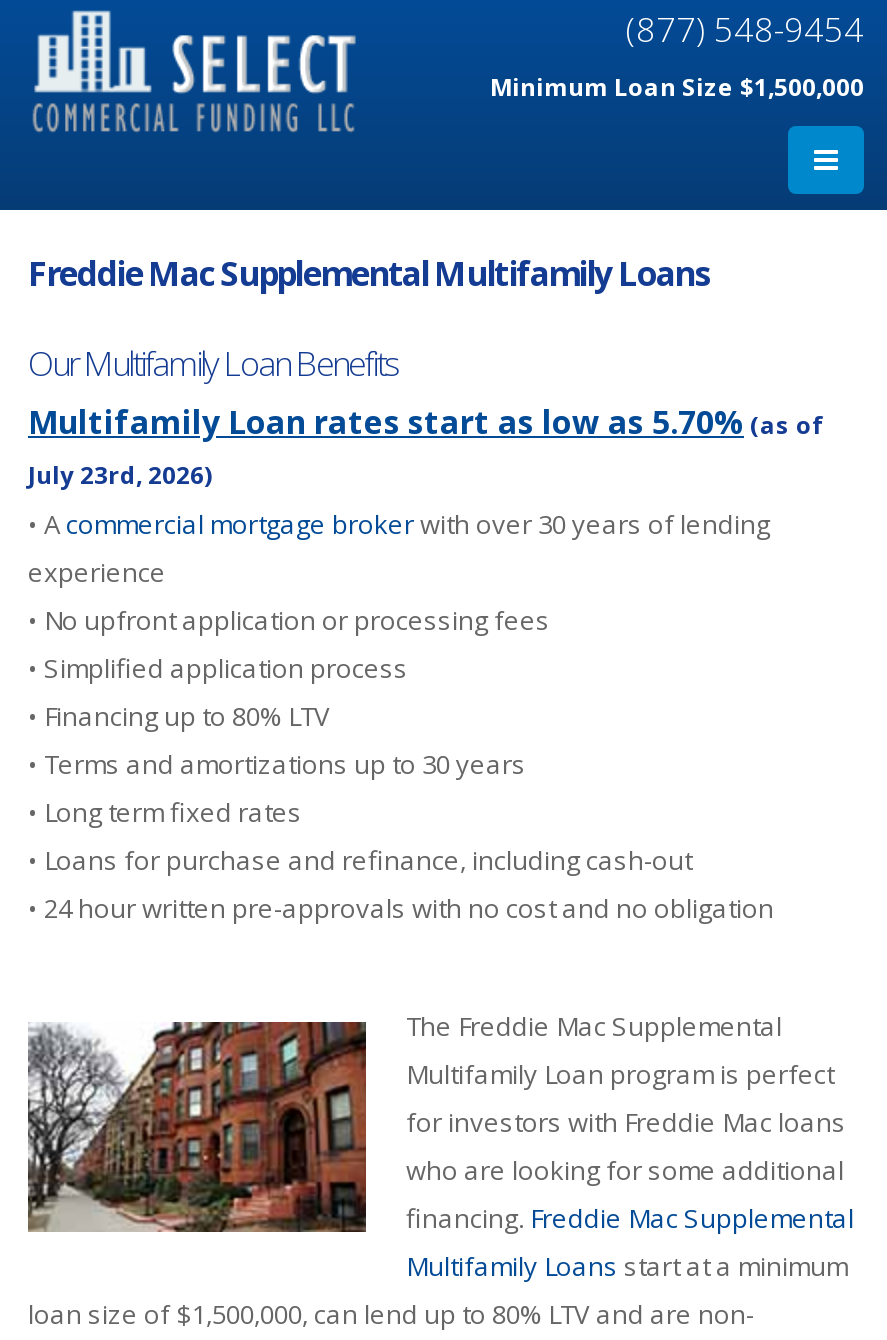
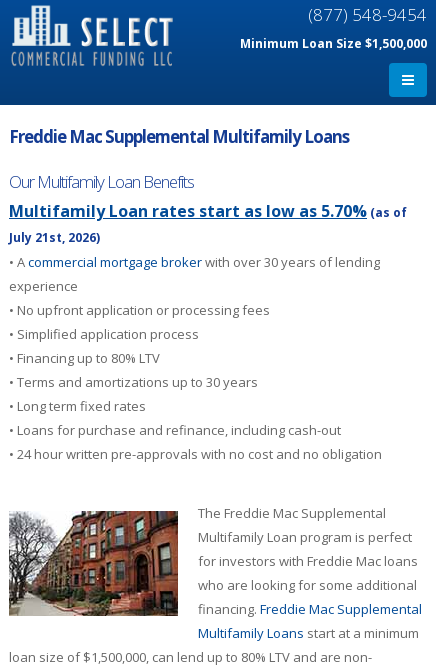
- July 23rd, 2026)
+ July 21st, 2026)
